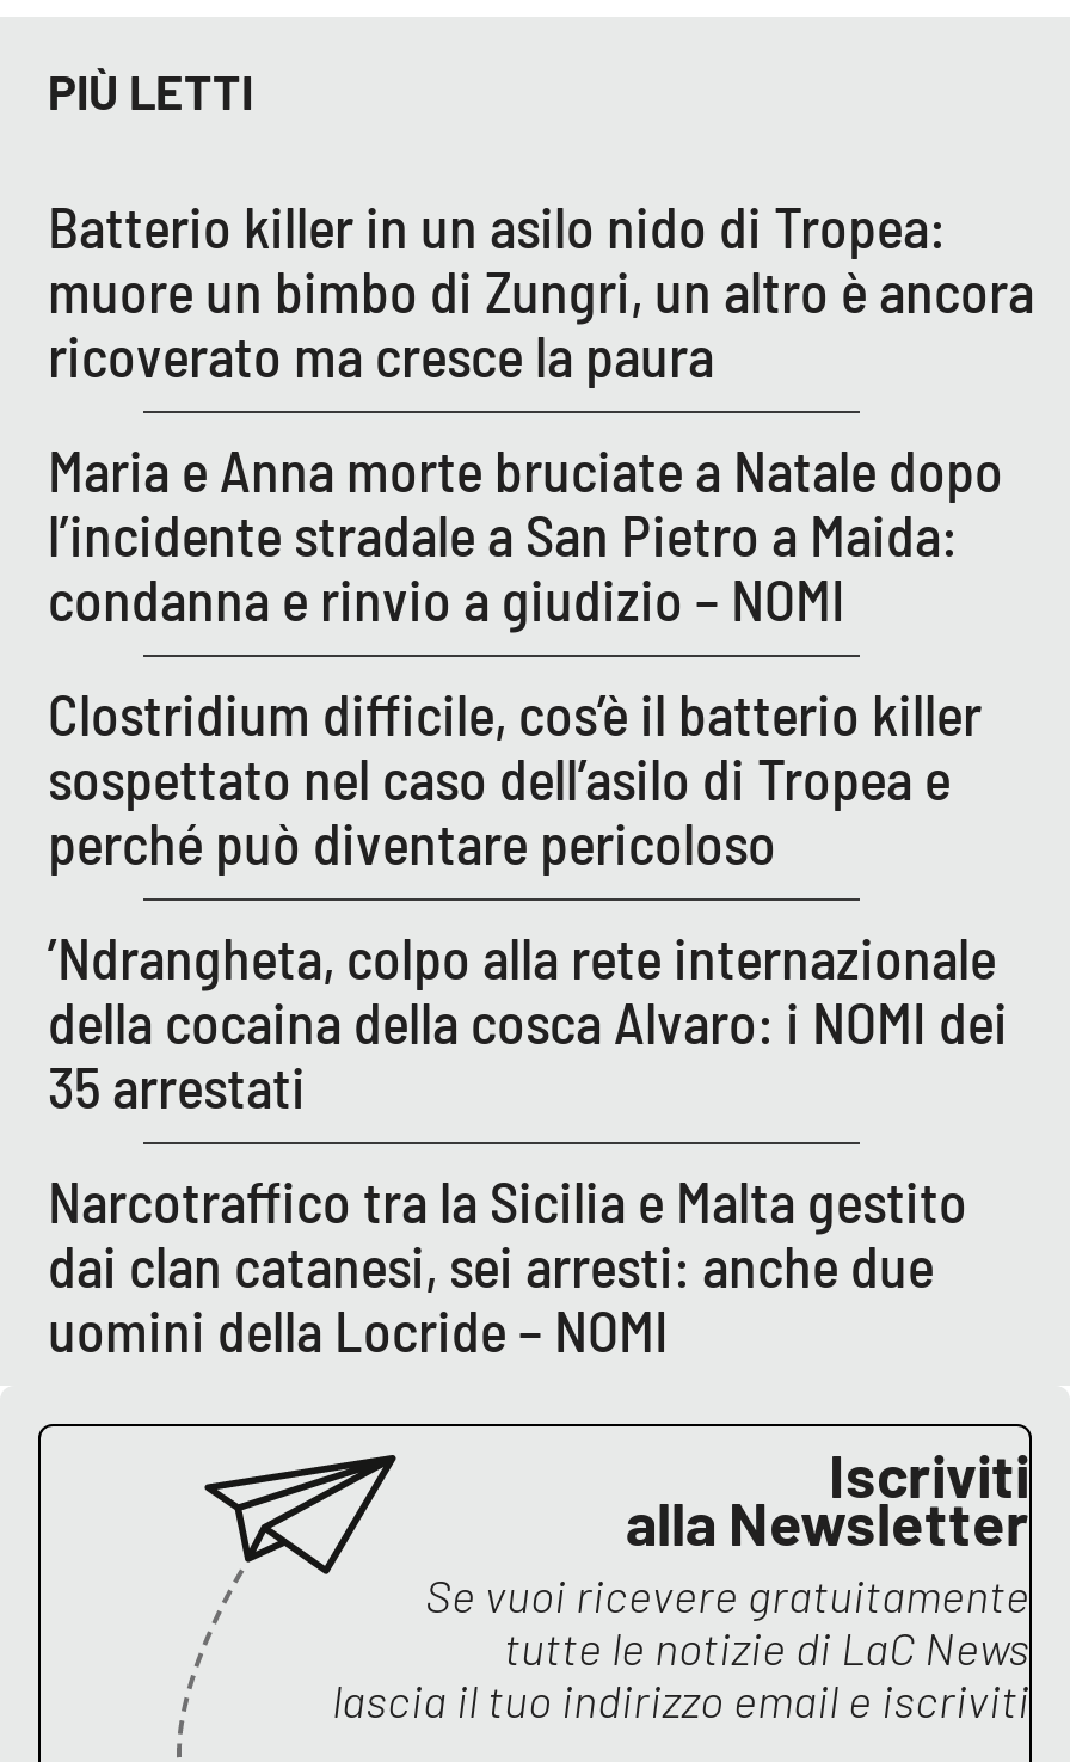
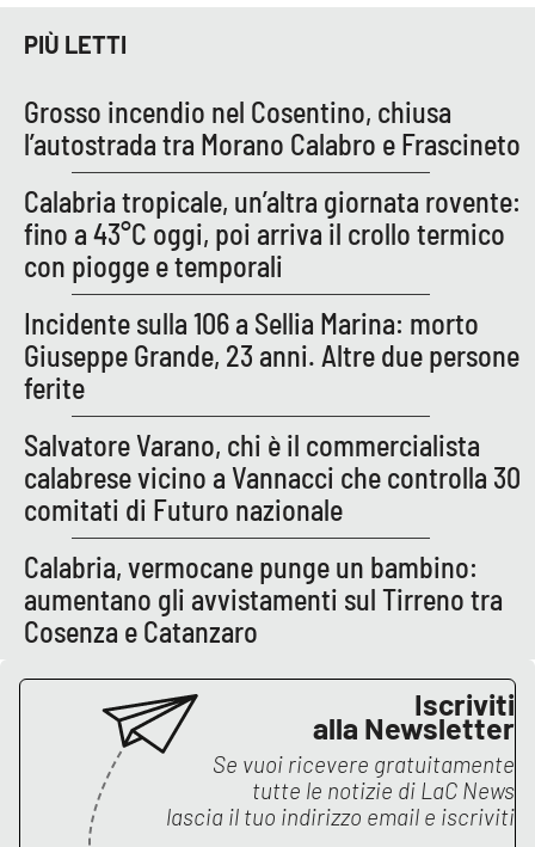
- Batterio killer in un asilo nido di Tropea:
- muore un bimbo di Zungri, un altro è ancora
- ricoverato ma cresce la paura
+ Grosso incendio nel Cosentino, chiusa
+ l’autostrada tra Morano Calabro e Frascineto

- Maria e Anna morte bruciate a Natale dopo
- l’incidente stradale a San Pietro a Maida:
- condanna e rinvio a giudizio – NOMI
+ Calabria tropicale, un’altra giornata rovente:
+ fino a 43°C oggi, poi arriva il crollo termico
+ con piogge e temporali

- Clostridium difficile, cos’è il batterio killer
- sospettato nel caso dell’asilo di Tropea e
- perché può diventare pericoloso
+ Incidente sulla 106 a Sellia Marina: morto
+ Giuseppe Grande, 23 anni. Altre due persone
+ ferite

- ’Ndrangheta, colpo alla rete internazionale
- della cocaina della cosca Alvaro: i NOMI dei
- 35 arrestati
+ Salvatore Varano, chi è il commercialista
+ calabrese vicino a Vannacci che controlla 30
+ comitati di Futuro nazionale

- Narcotraffico tra la Sicilia e Malta gestito
- dai clan catanesi, sei arresti: anche due
- uomini della Locride – NOMI
+ Calabria, vermocane punge un bambino:
+ aumentano gli avvistamenti sul Tirreno tra
+ Cosenza e Catanzaro
